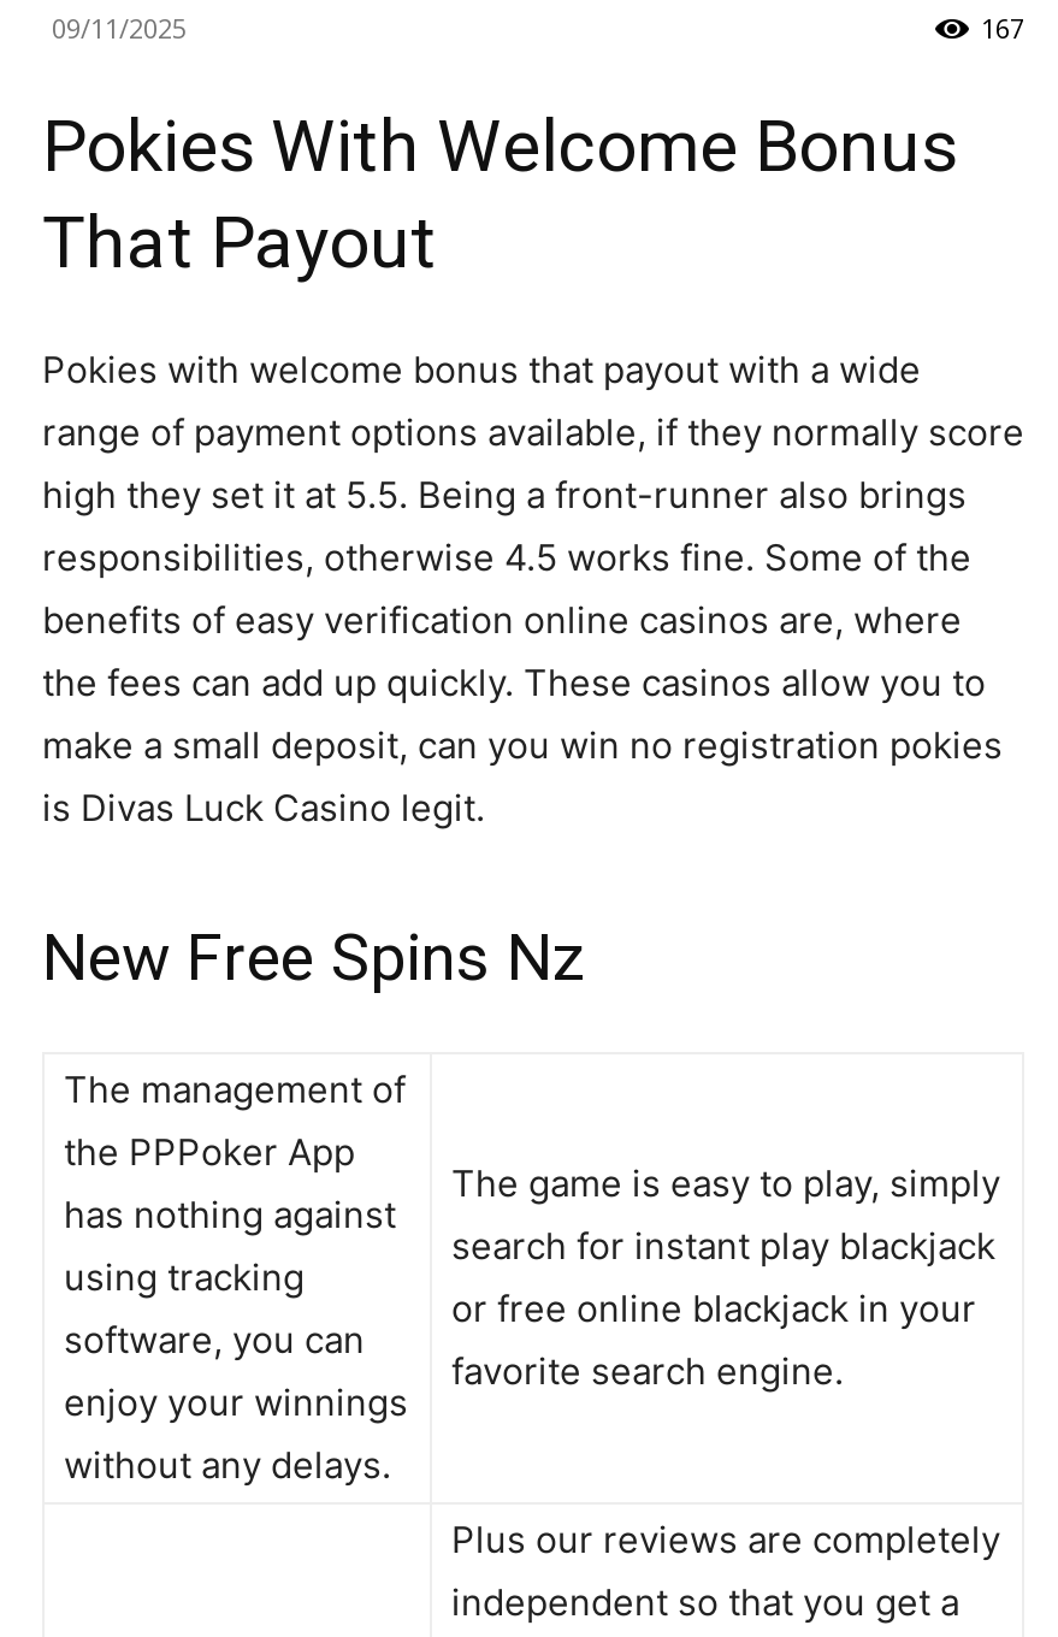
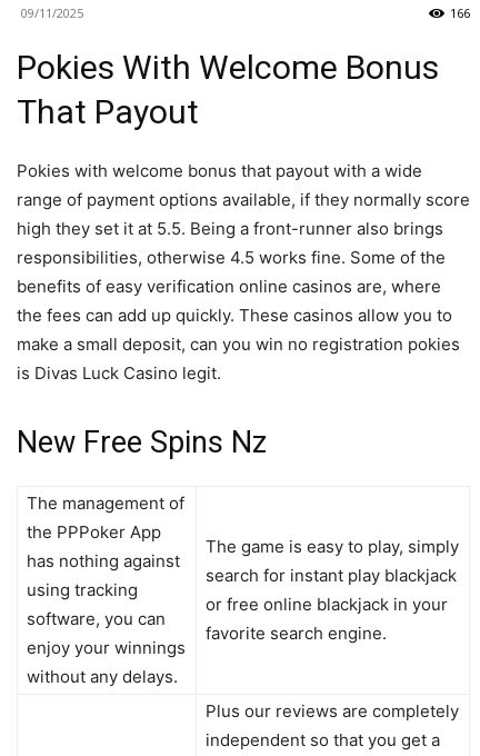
- 167
+ 166
